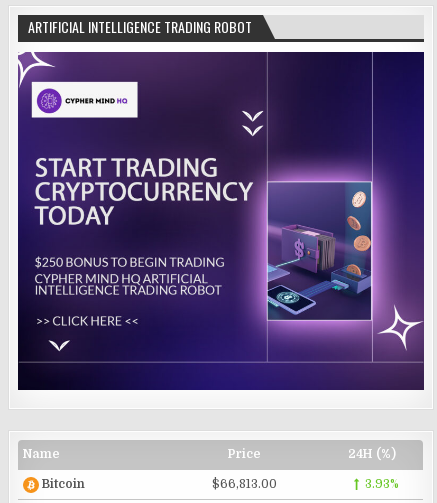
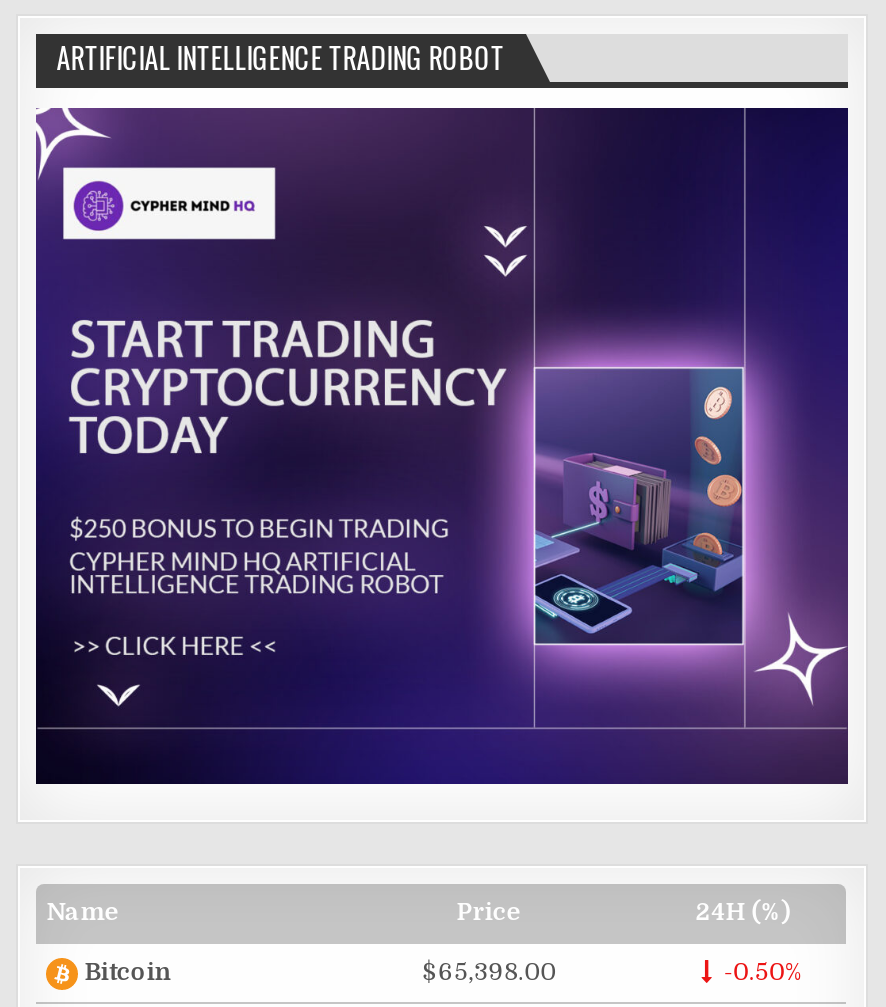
- $66,813.00
+ $65,398.00

- 3.93%
+ -0.50%
